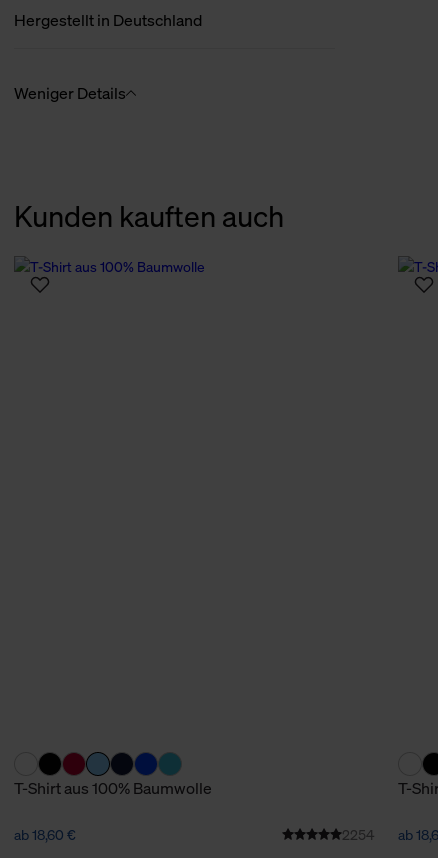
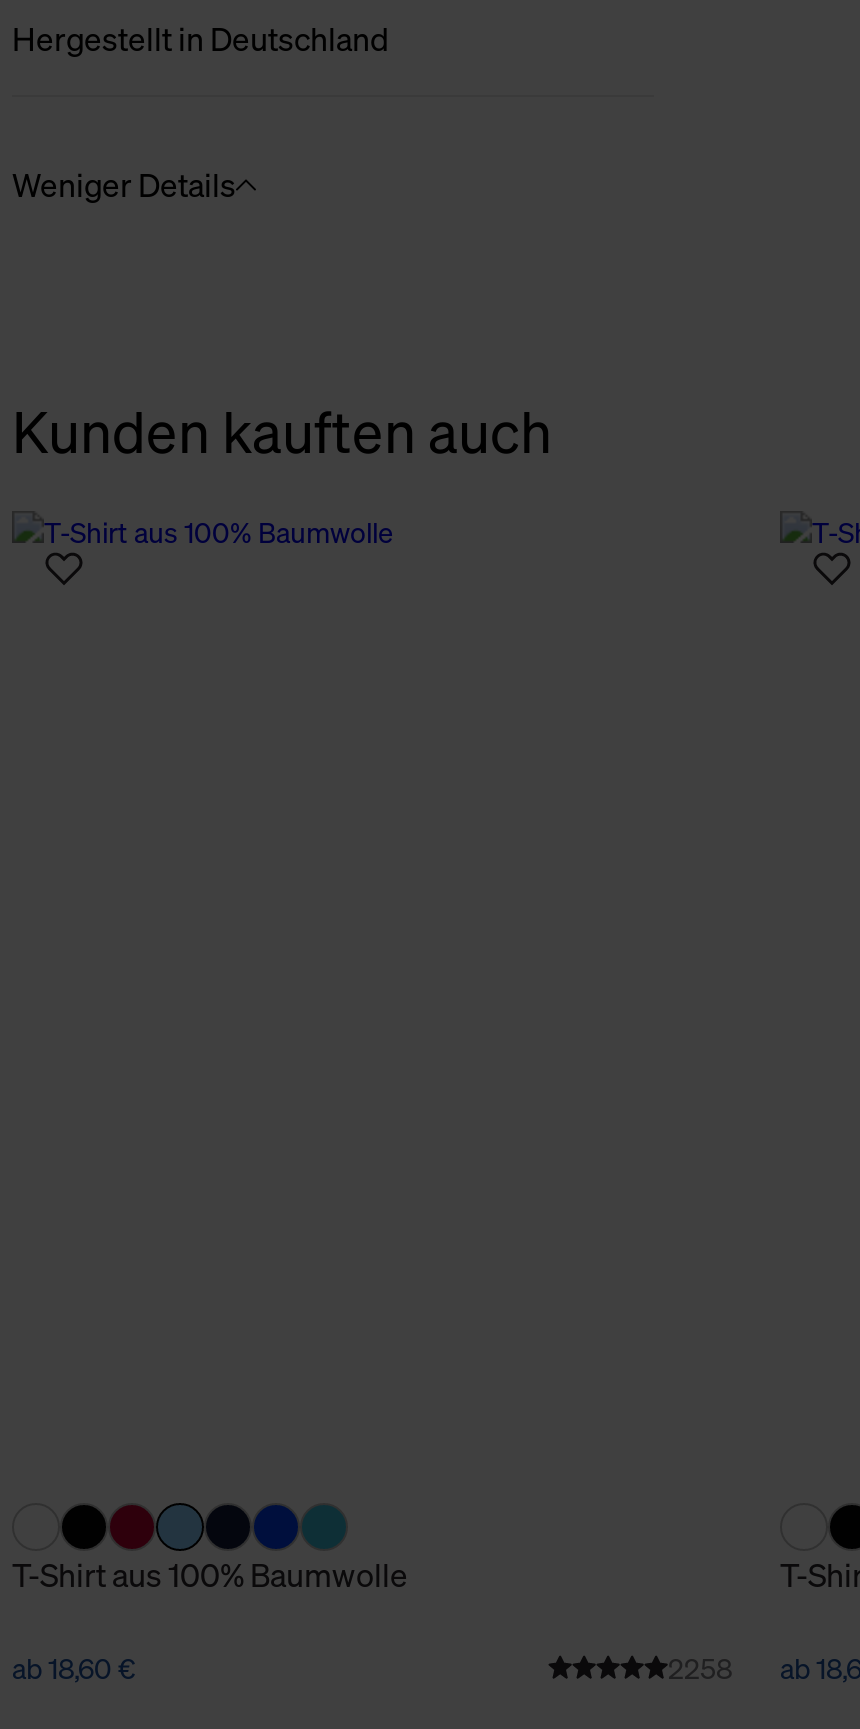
- 2254
+ 2258
